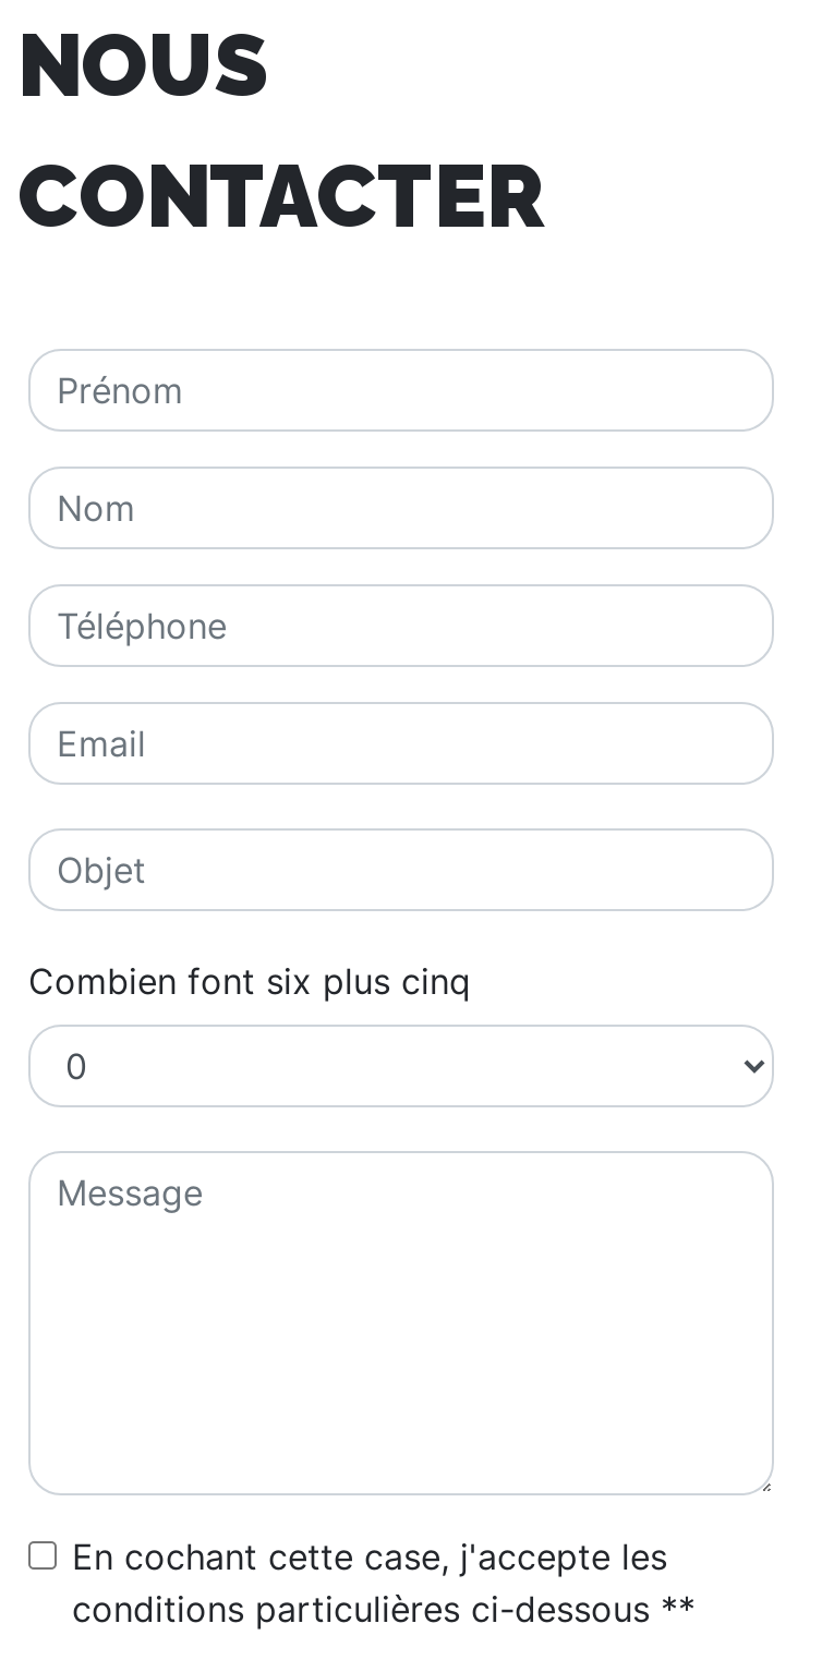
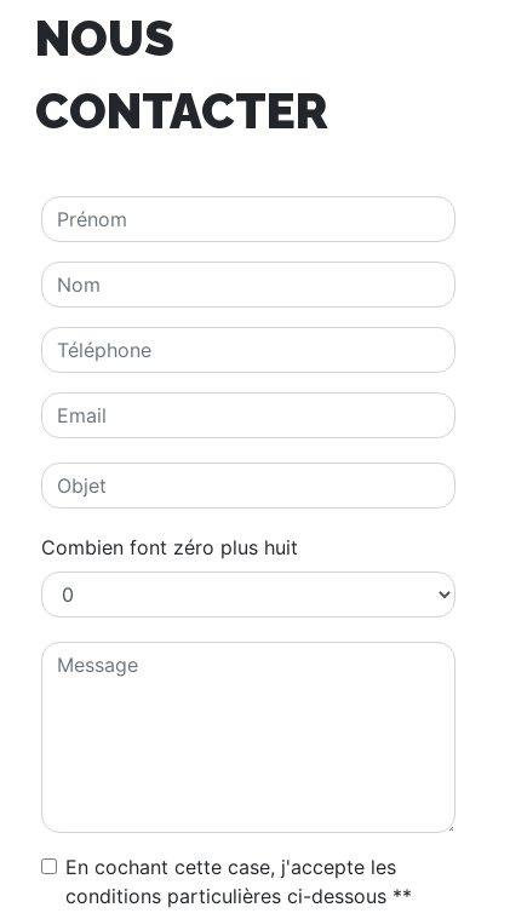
- Combien font six plus cinq
+ Combien font zéro plus huit
